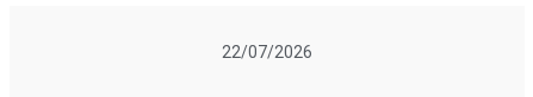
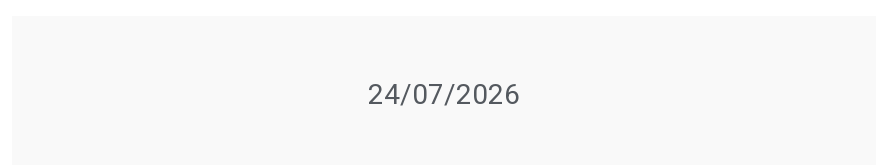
- 22/07/2026
+ 24/07/2026
